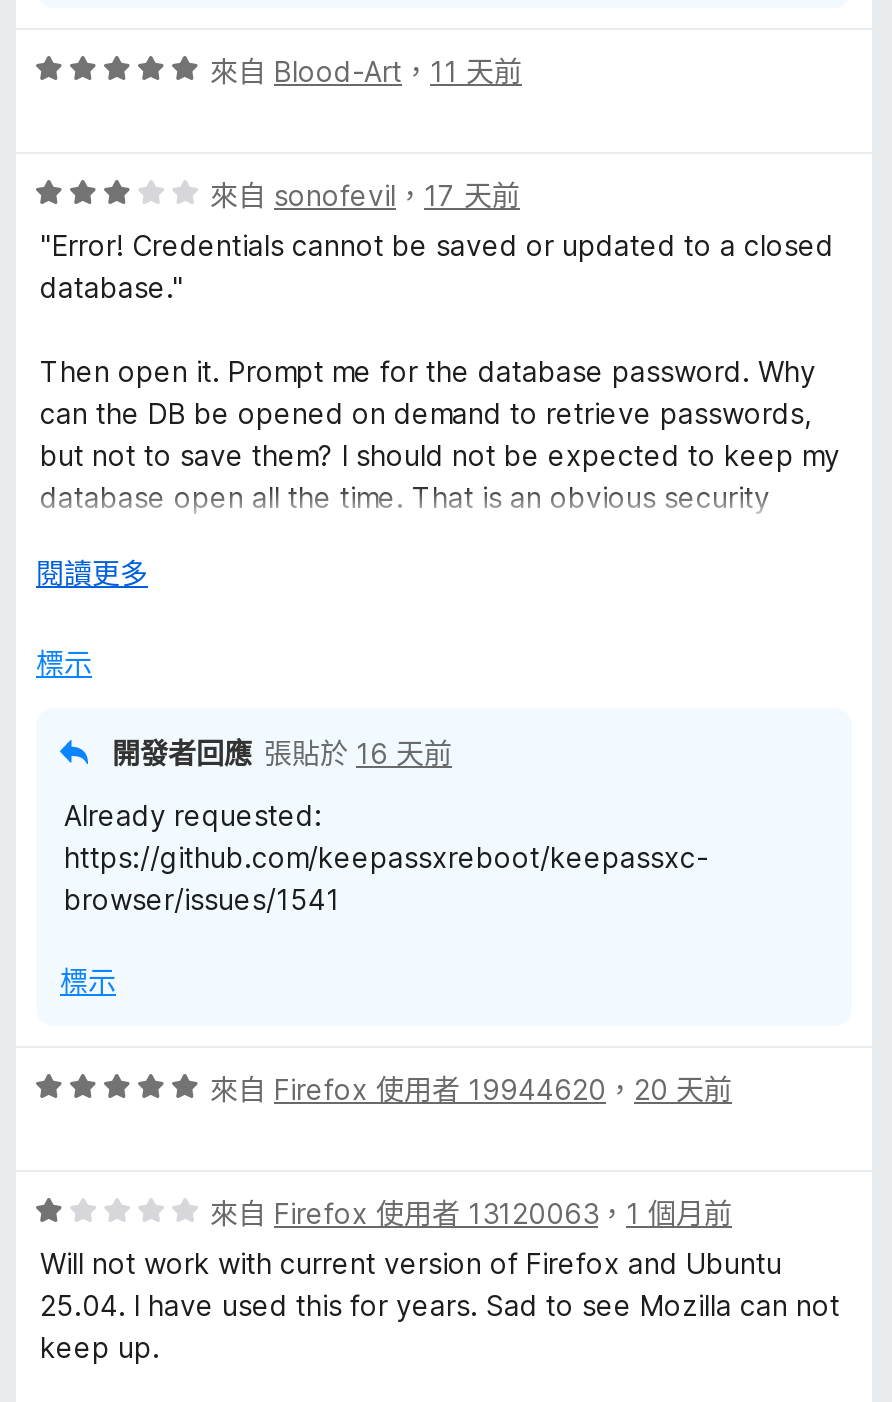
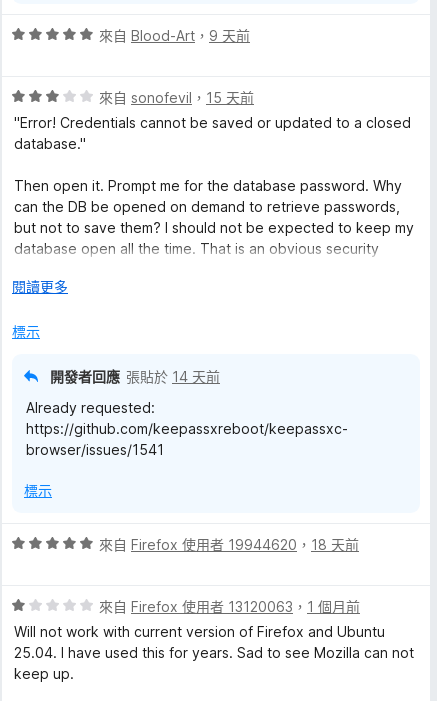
- 來自Blood-Art，11 天前
+ 來自Blood-Art，9 天前

- 來自sonofevil，17 天前
+ 來自sonofevil，15 天前

- 開發者回應 張貼於16 天前
+ 開發者回應 張貼於14 天前

- 來自Firefox 使用者 19944620，20 天前
+ 來自Firefox 使用者 19944620，18 天前
